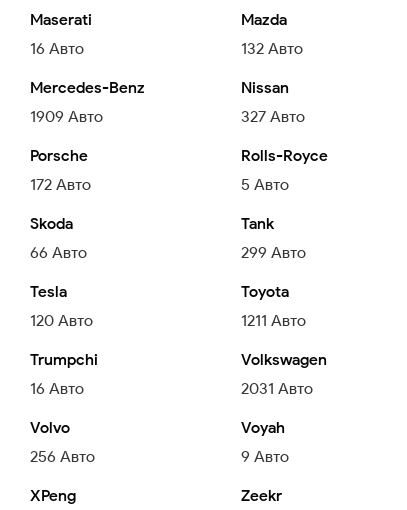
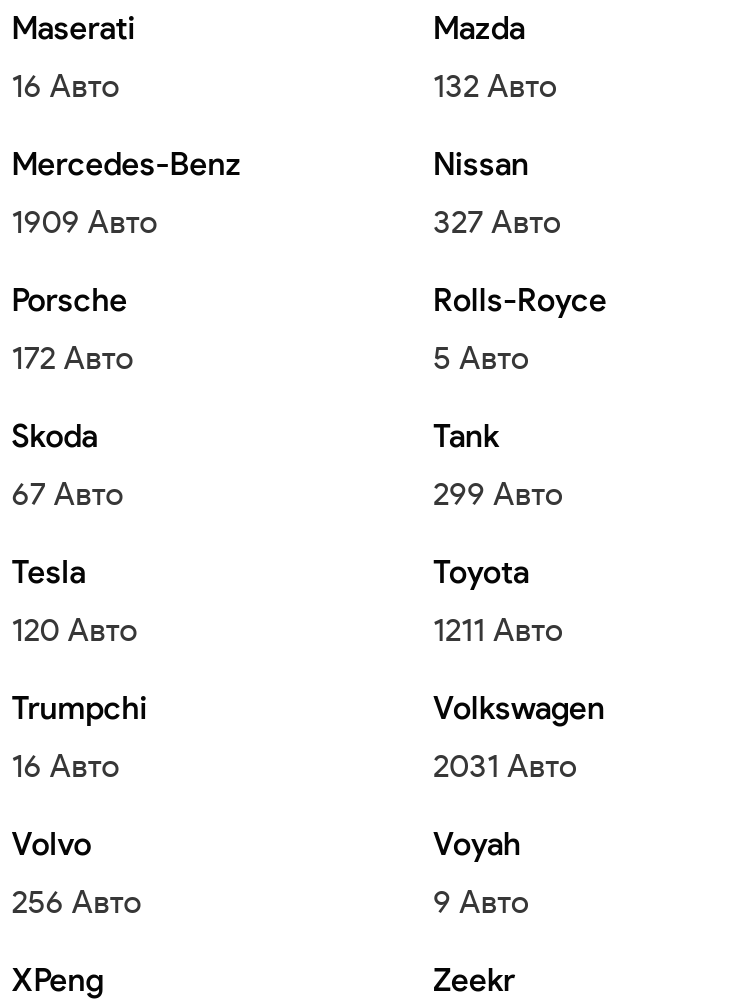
- 66 Авто
+ 67 Авто
